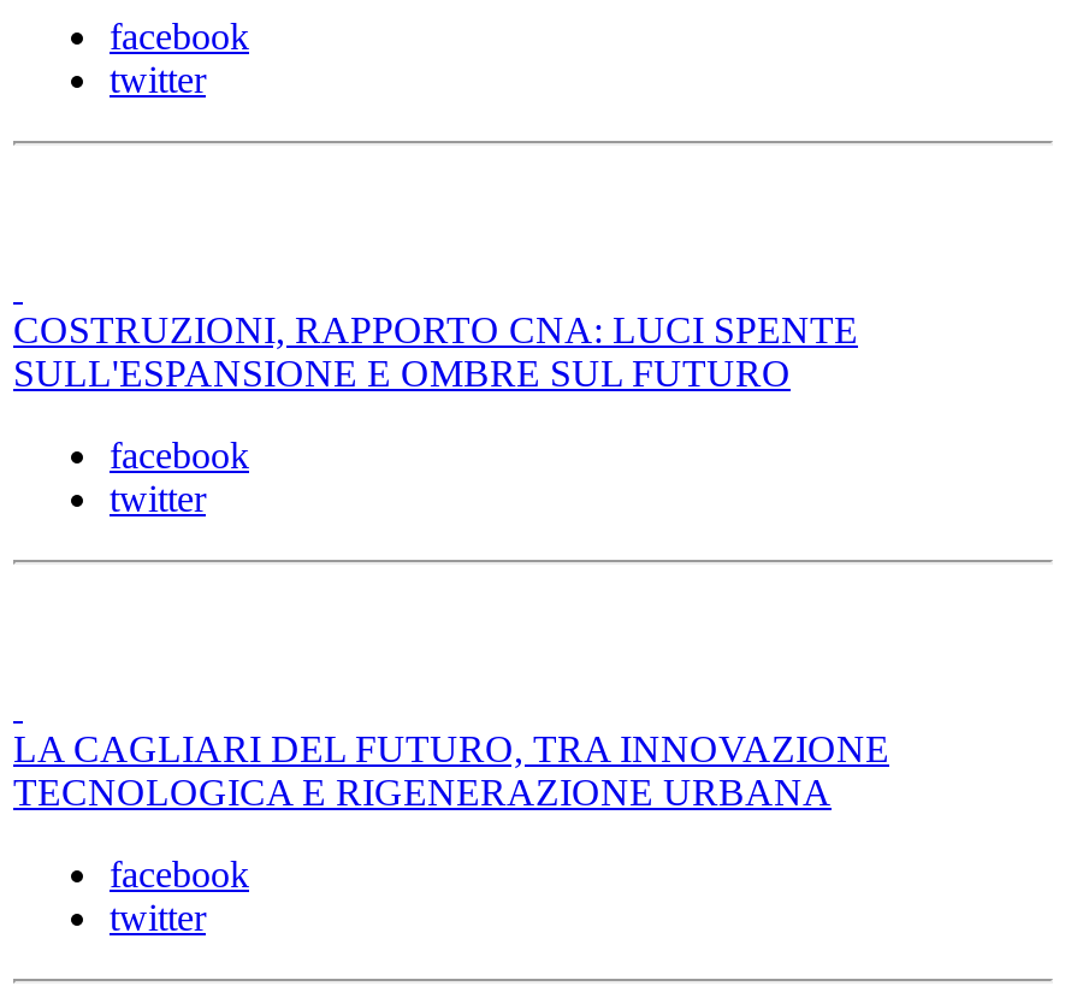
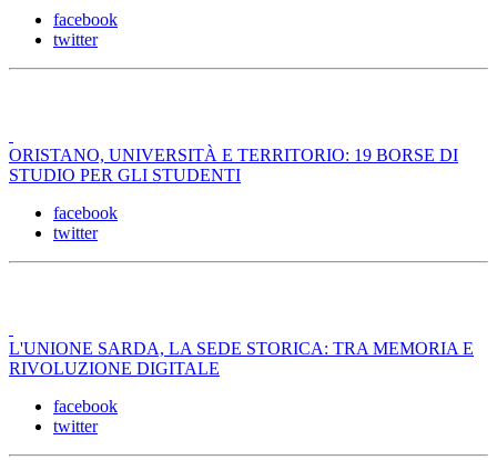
- COSTRUZIONI, RAPPORTO CNA: LUCI SPENTE
- SULL'ESPANSIONE E OMBRE SUL FUTURO
+ ORISTANO, UNIVERSITÀ E TERRITORIO: 19 BORSE DI
+ STUDIO PER GLI STUDENTI

- LA CAGLIARI DEL FUTURO, TRA INNOVAZIONE
- TECNOLOGICA E RIGENERAZIONE URBANA
+ L'UNIONE SARDA, LA SEDE STORICA: TRA MEMORIA E
+ RIVOLUZIONE DIGITALE
